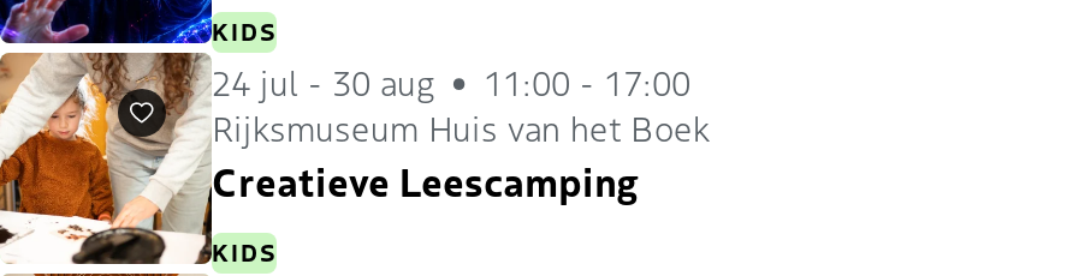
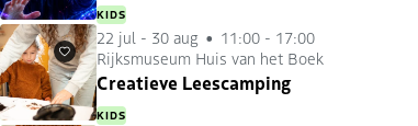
- 24 jul - 30 aug 11:00 - 17:00
+ 22 jul - 30 aug 11:00 - 17:00
